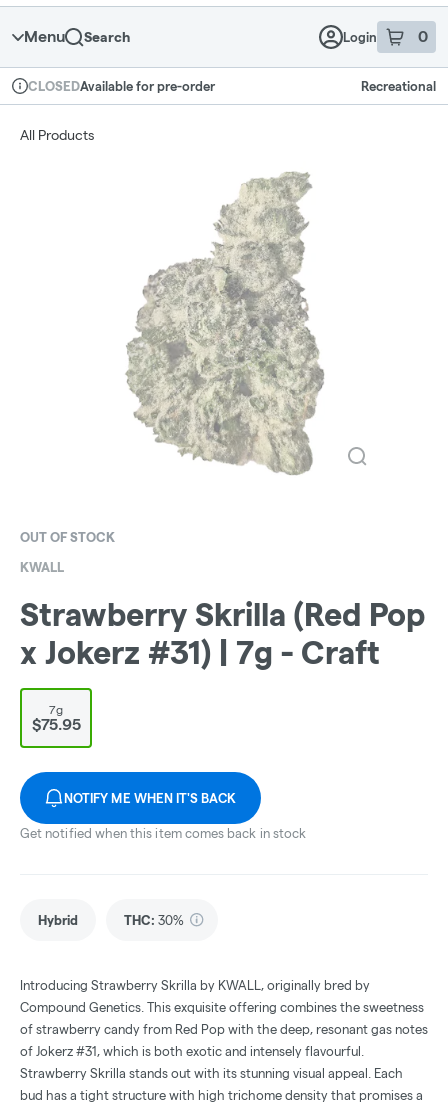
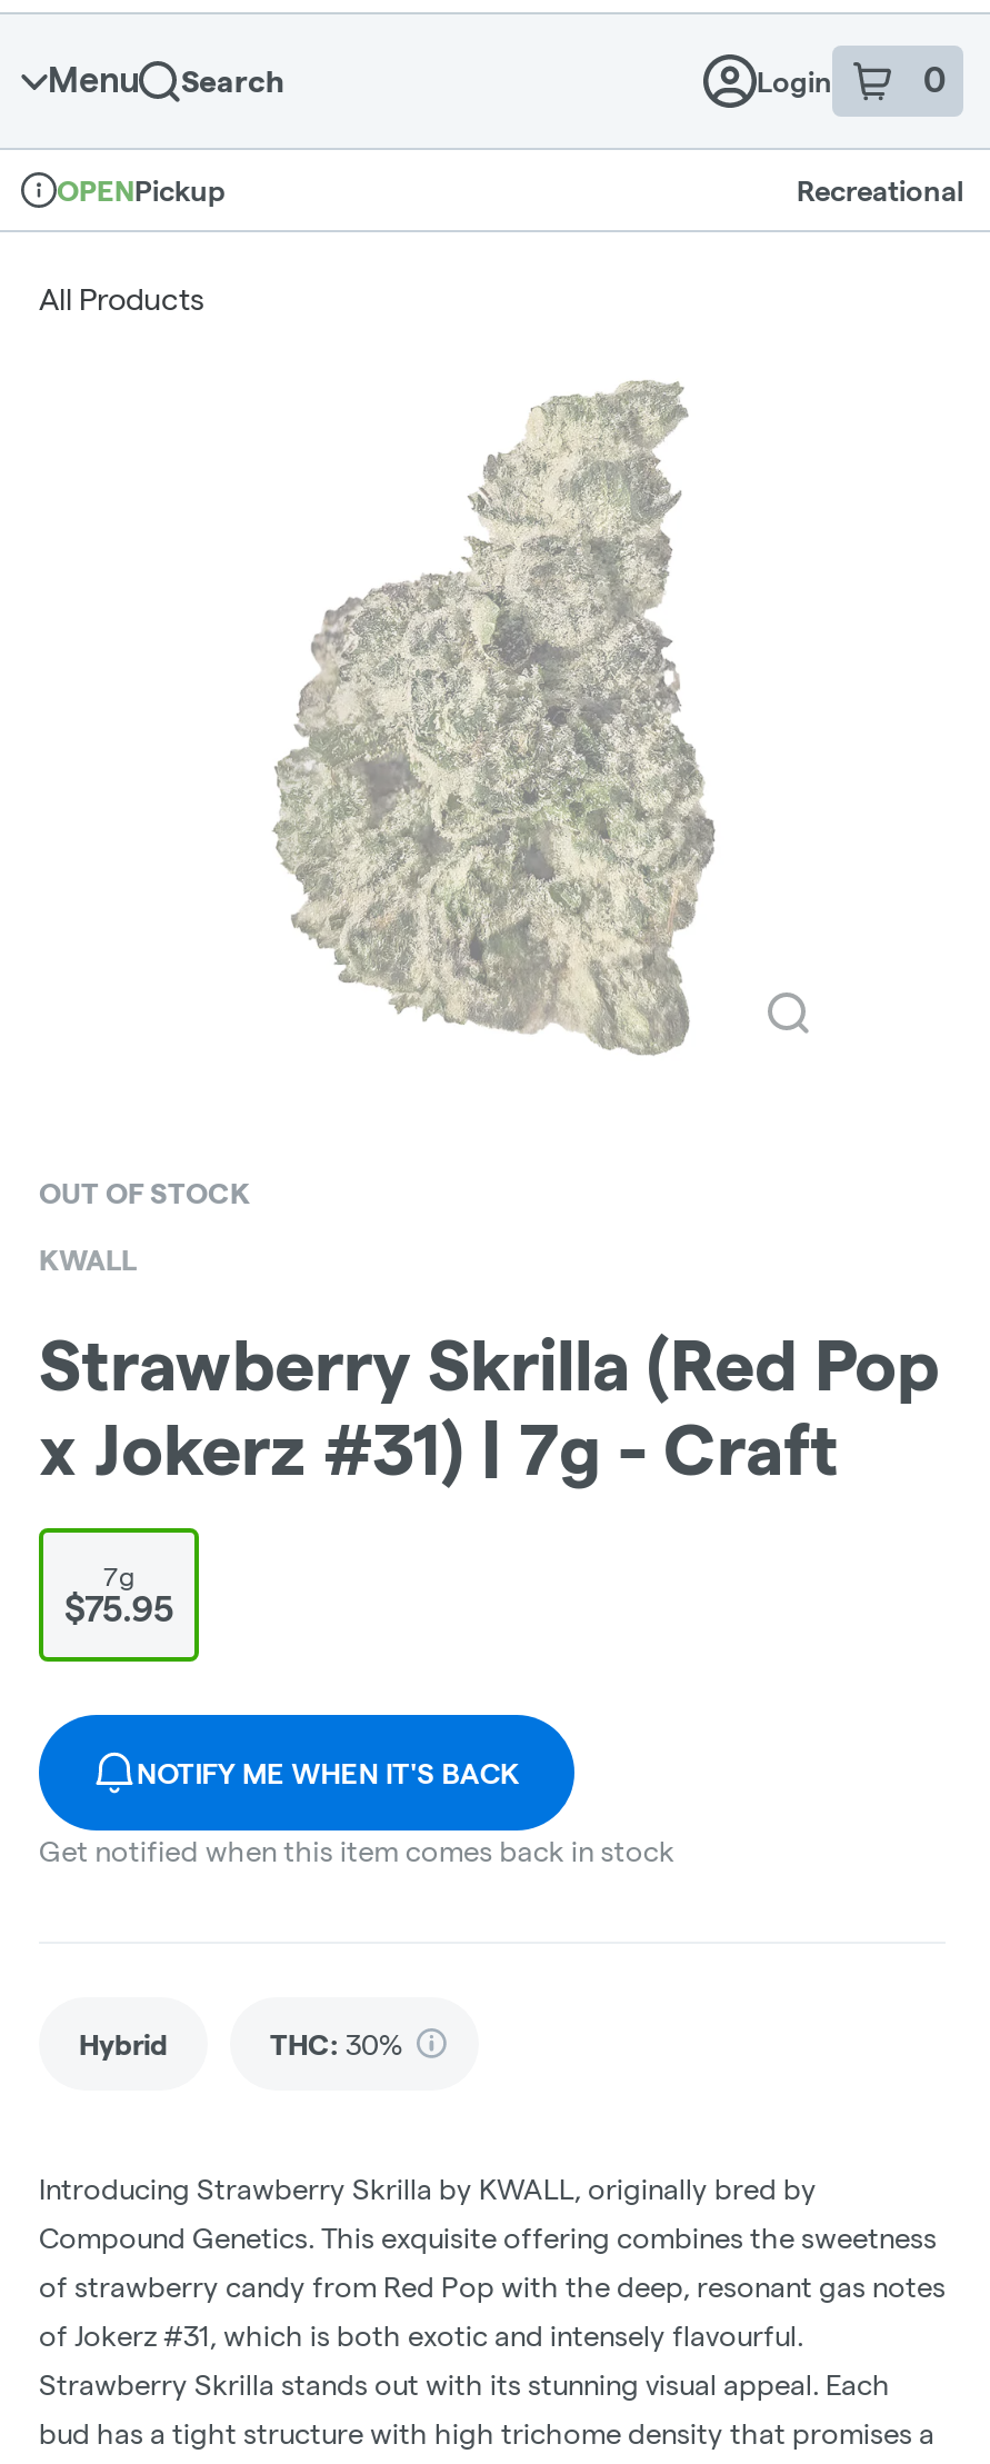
- CLOSEDAvailable for pre-order
+ OPENPickup
